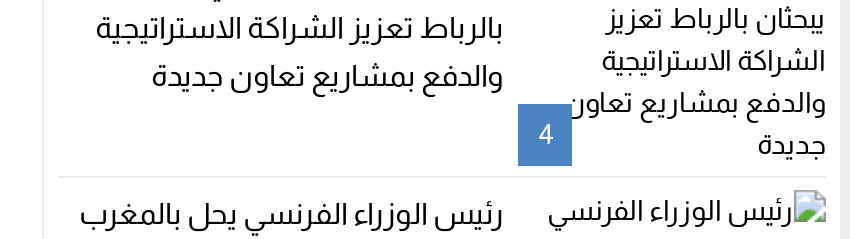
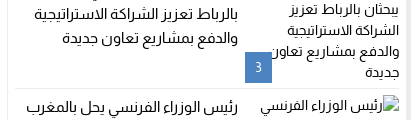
- 4
+ 3
